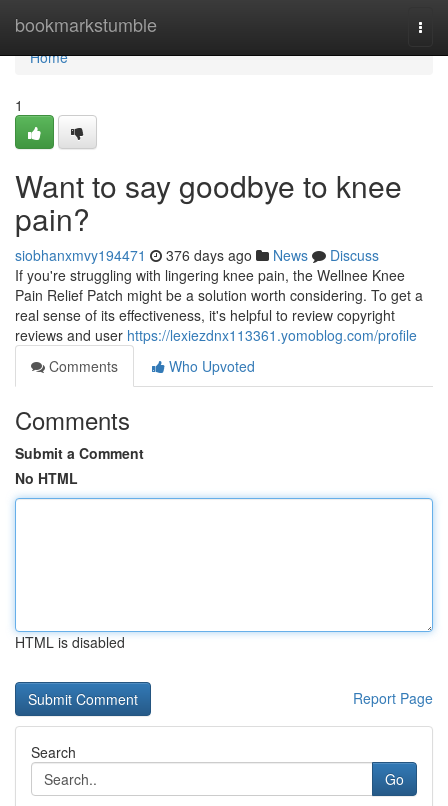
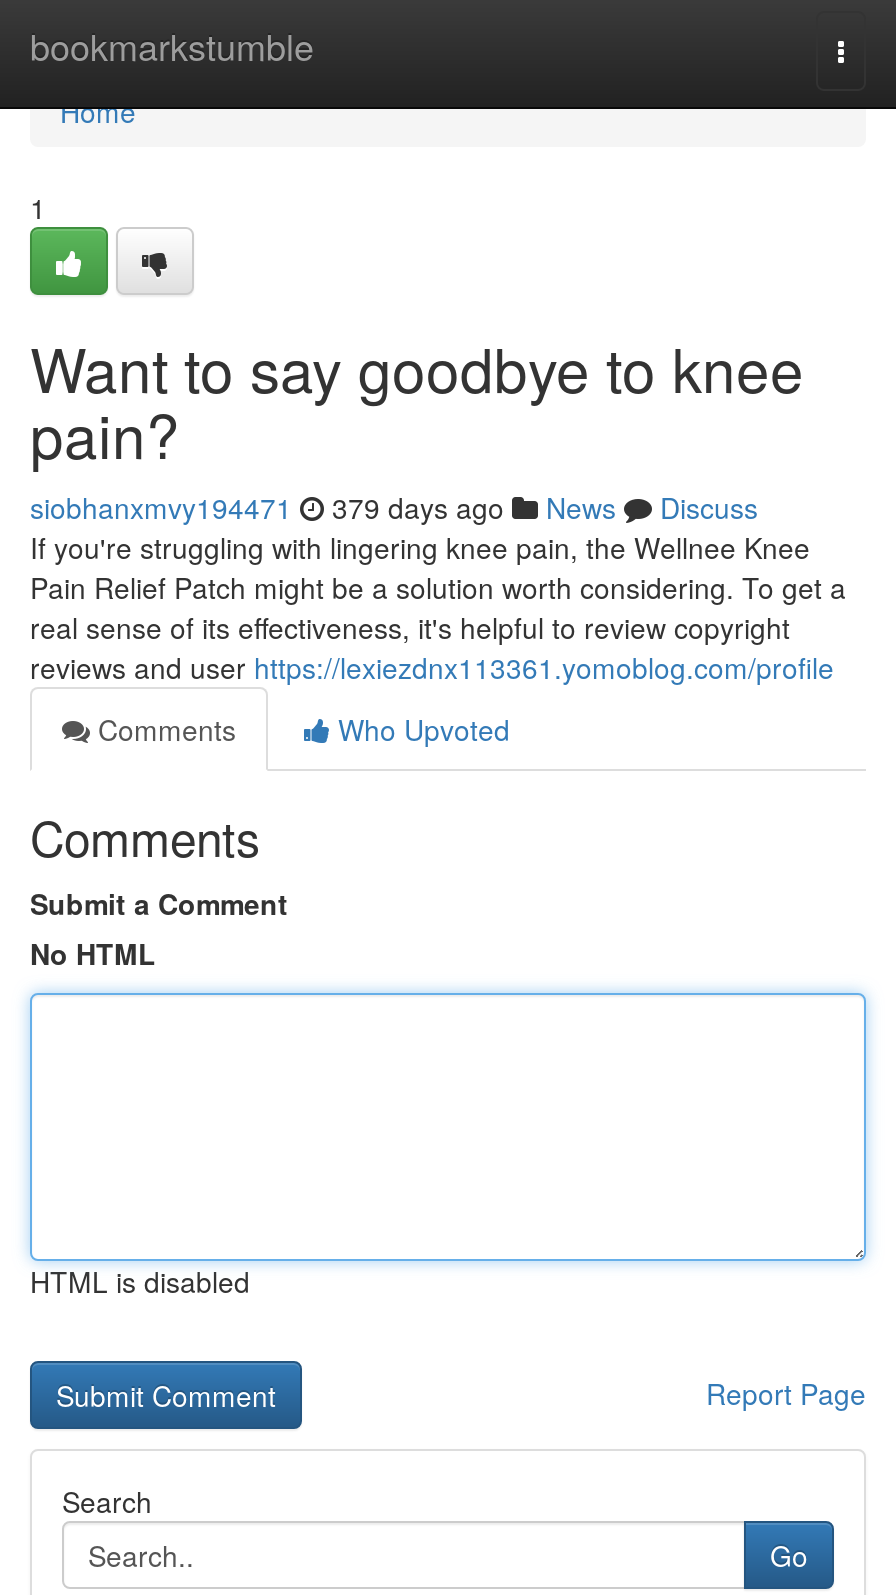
- siobhanxmvy194471 376 days ago News Discuss
+ siobhanxmvy194471 379 days ago News Discuss
